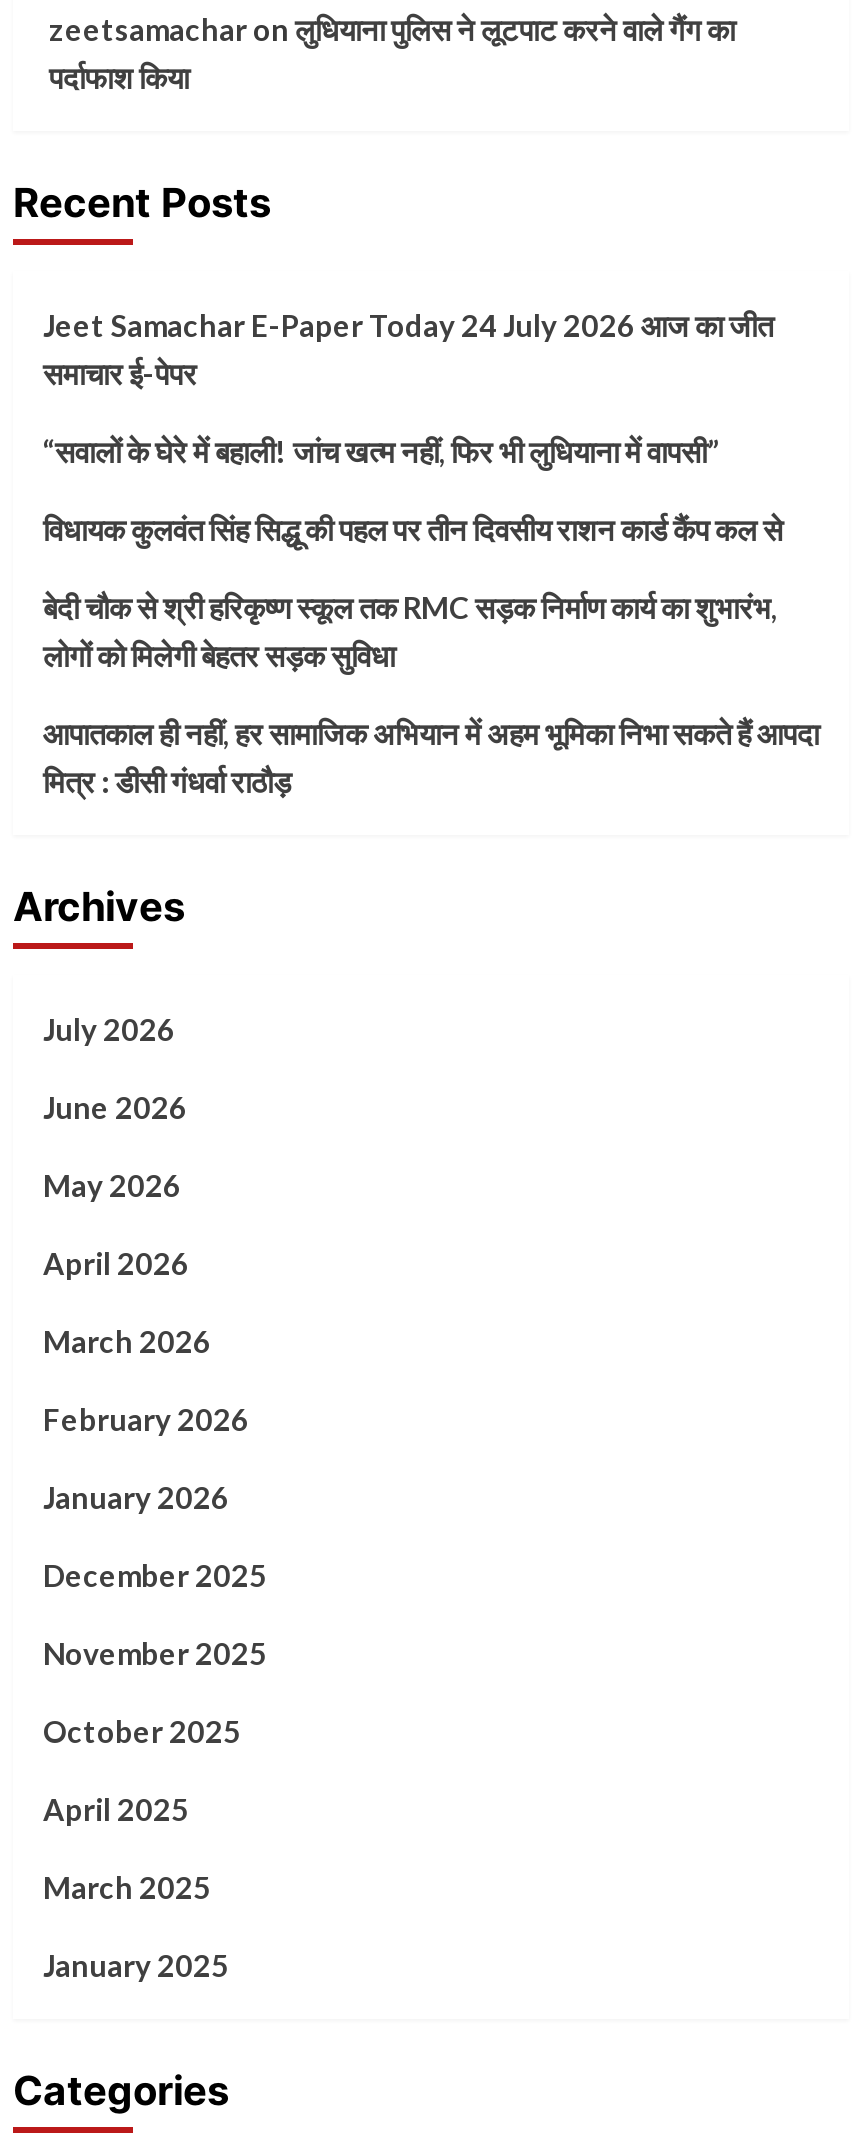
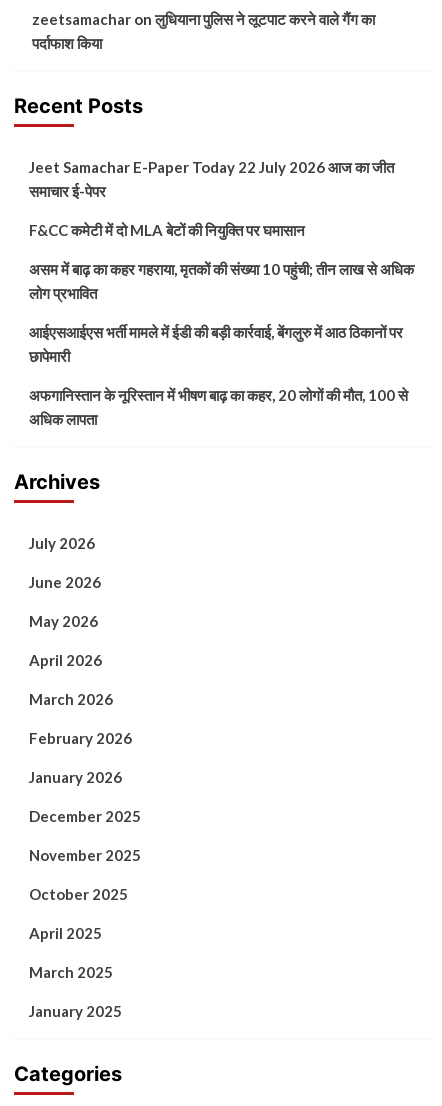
- Jeet Samachar E-Paper Today 24 July 2026 आज का जीत
+ Jeet Samachar E-Paper Today 22 July 2026 आज का जीत

- “सवालों के घेरे में बहाली! जांच खत्म नहीं, फिर भी लुधियाना में वापसी”
+ F&CC कमेटी में दो MLA बेटों की नियुक्ति पर घमासान

- विधायक कुलवंत सिंह सिद्धू की पहल पर तीन दिवसीय राशन कार्ड कैंप कल से
+ असम में बाढ़ का कहर गहराया, मृतकों की संख्या 10 पहुंची; तीन लाख से अधिक
+ लोग प्रभावित

- बेदी चौक से श्री हरिकृष्ण स्कूल तक RMC सड़क निर्माण कार्य का शुभारंभ,
- लोगों को मिलेगी बेहतर सड़क सुविधा
+ आईएसआईएस भर्ती मामले में ईडी की बड़ी कार्रवाई, बेंगलुरु में आठ ठिकानों पर
+ छापेमारी

- आपातकाल ही नहीं, हर सामाजिक अभियान में अहम भूमिका निभा सकते हैं आपदा
- मित्र : डीसी गंधर्वा राठौड़
+ अफगानिस्तान के नूरिस्तान में भीषण बाढ़ का कहर, 20 लोगों की मौत, 100 से
+ अधिक लापता
